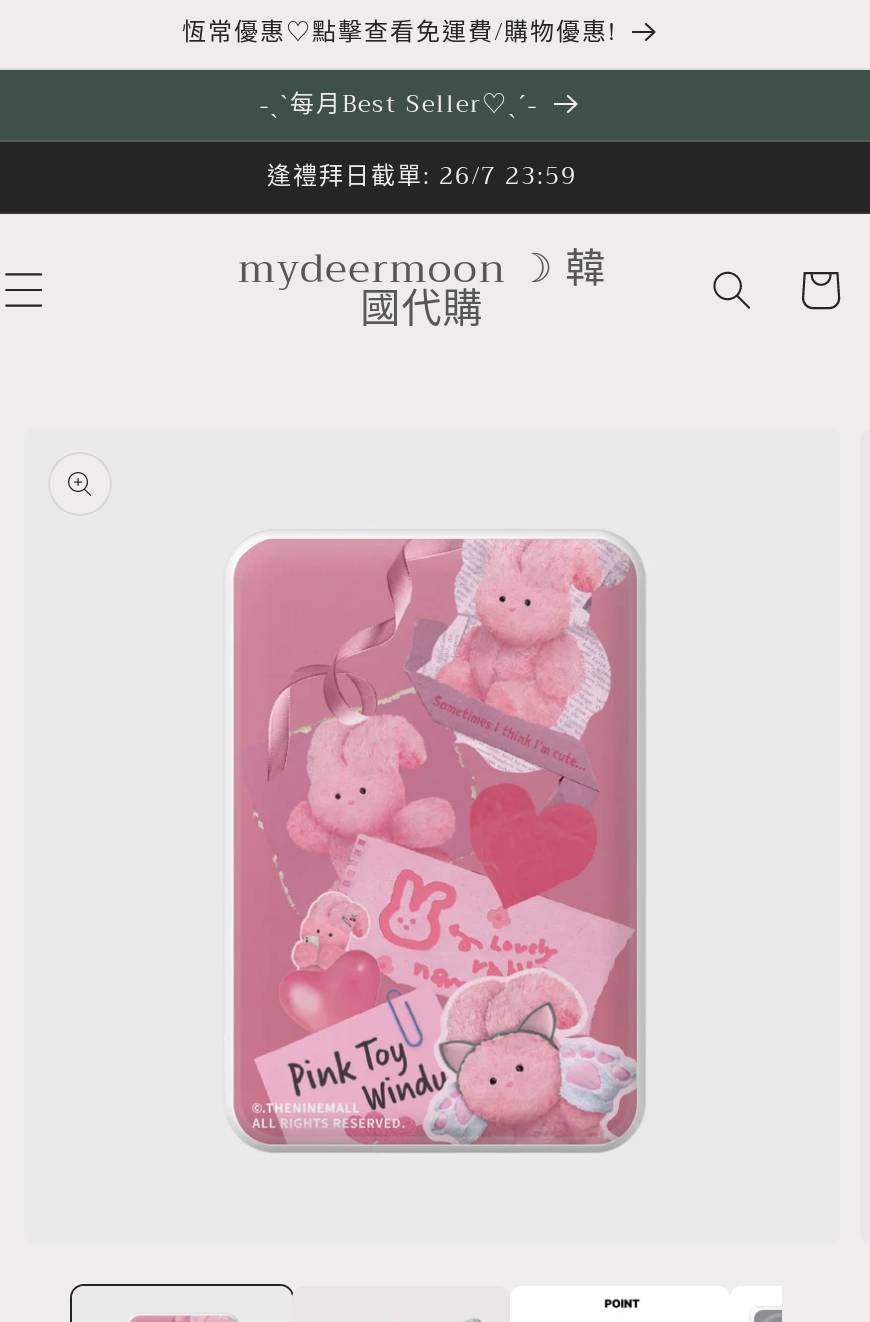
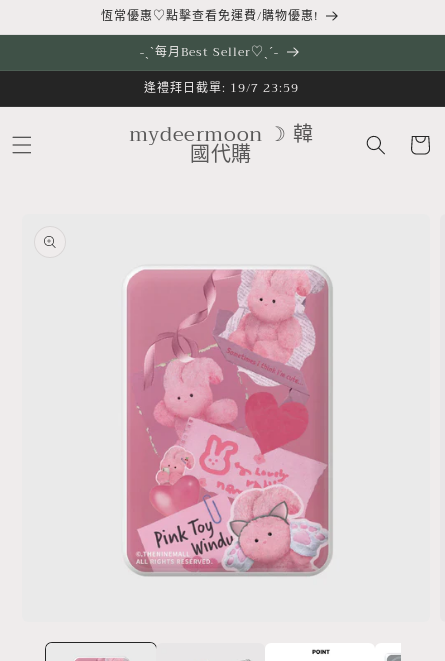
- 逢禮拜日截單: 26/7 23:59
+ 逢禮拜日截單: 19/7 23:59
